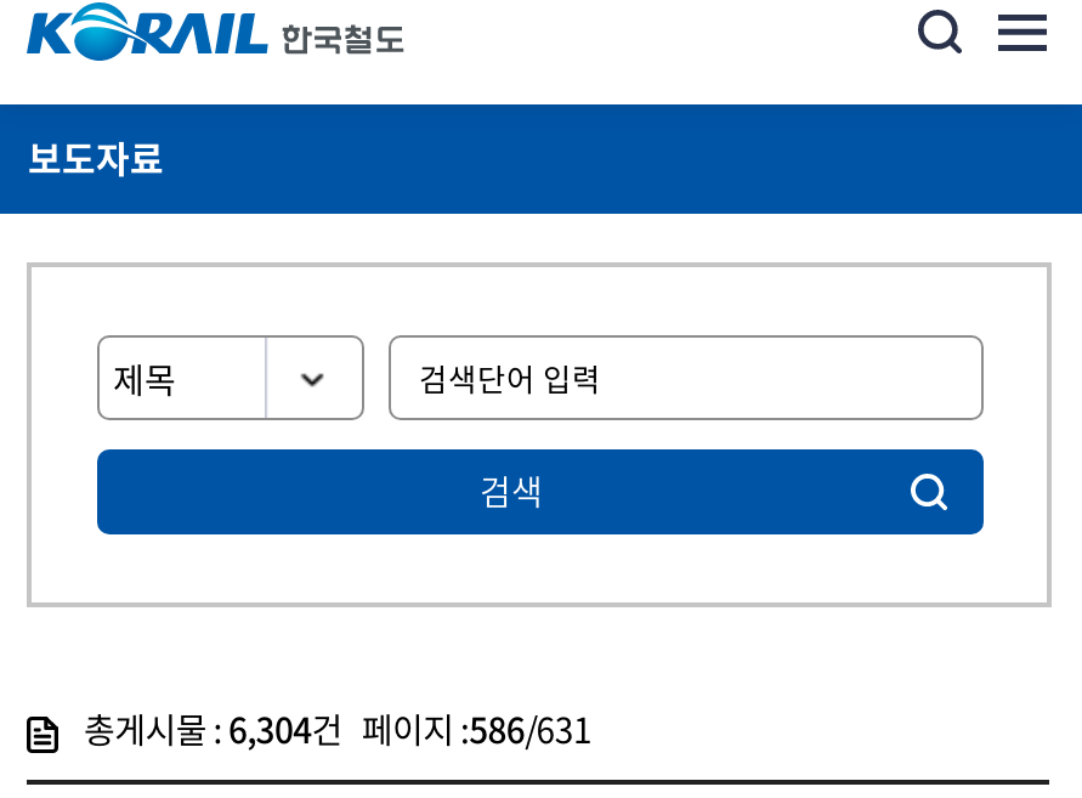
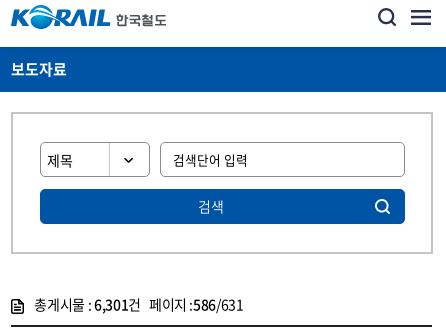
- 총게시물 : 6,304건 페이지 : 586/631
+ 총게시물 : 6,301건 페이지 : 586/631
